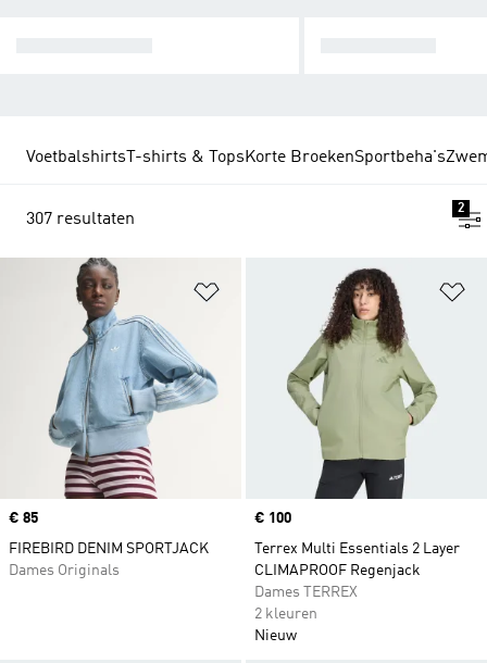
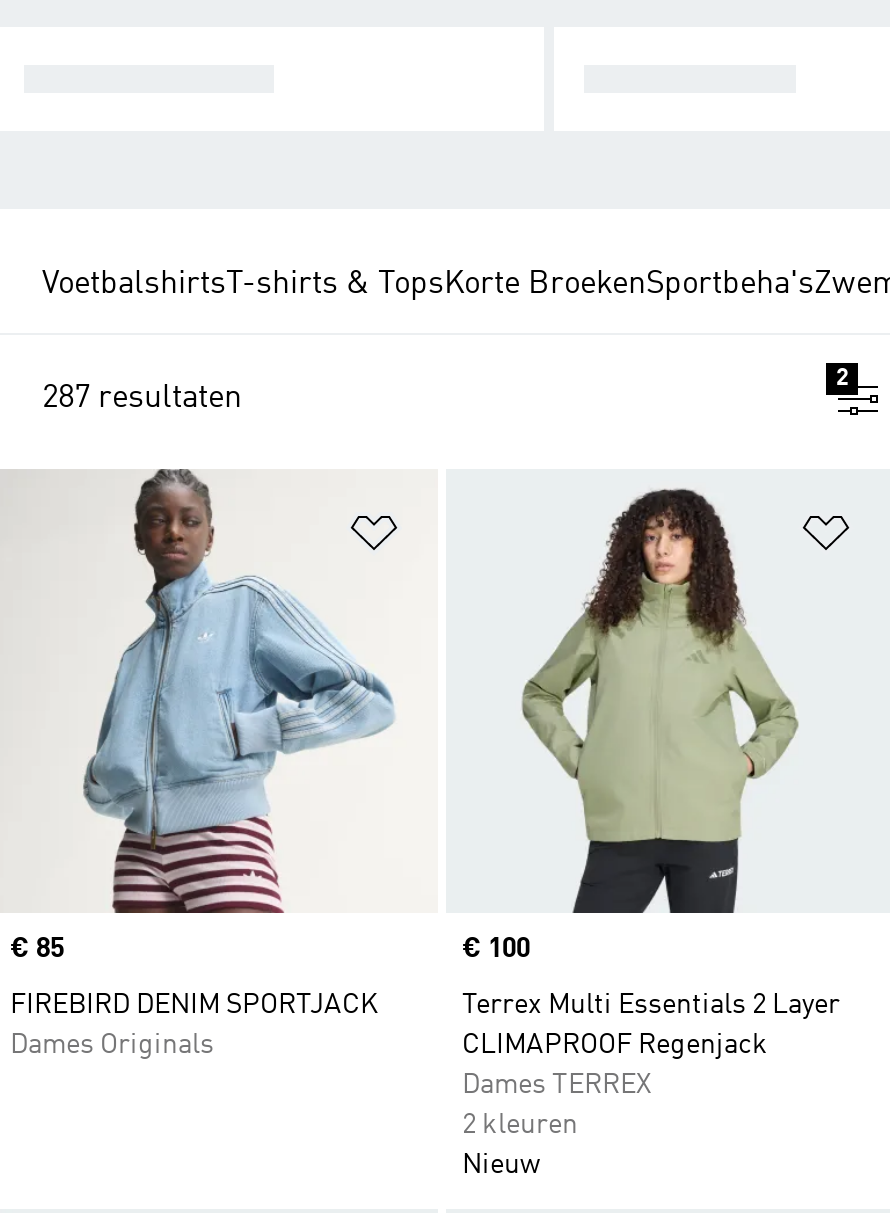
- 307 resultaten
+ 287 resultaten
